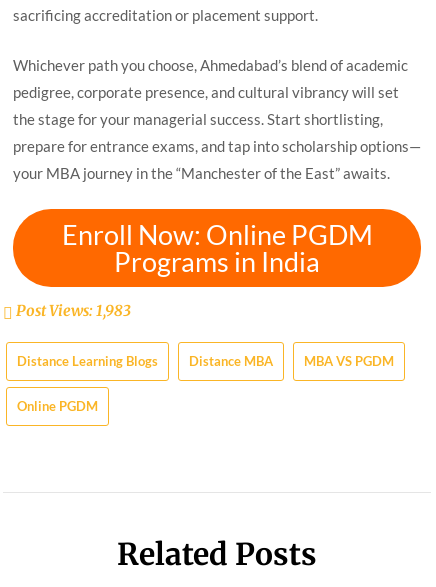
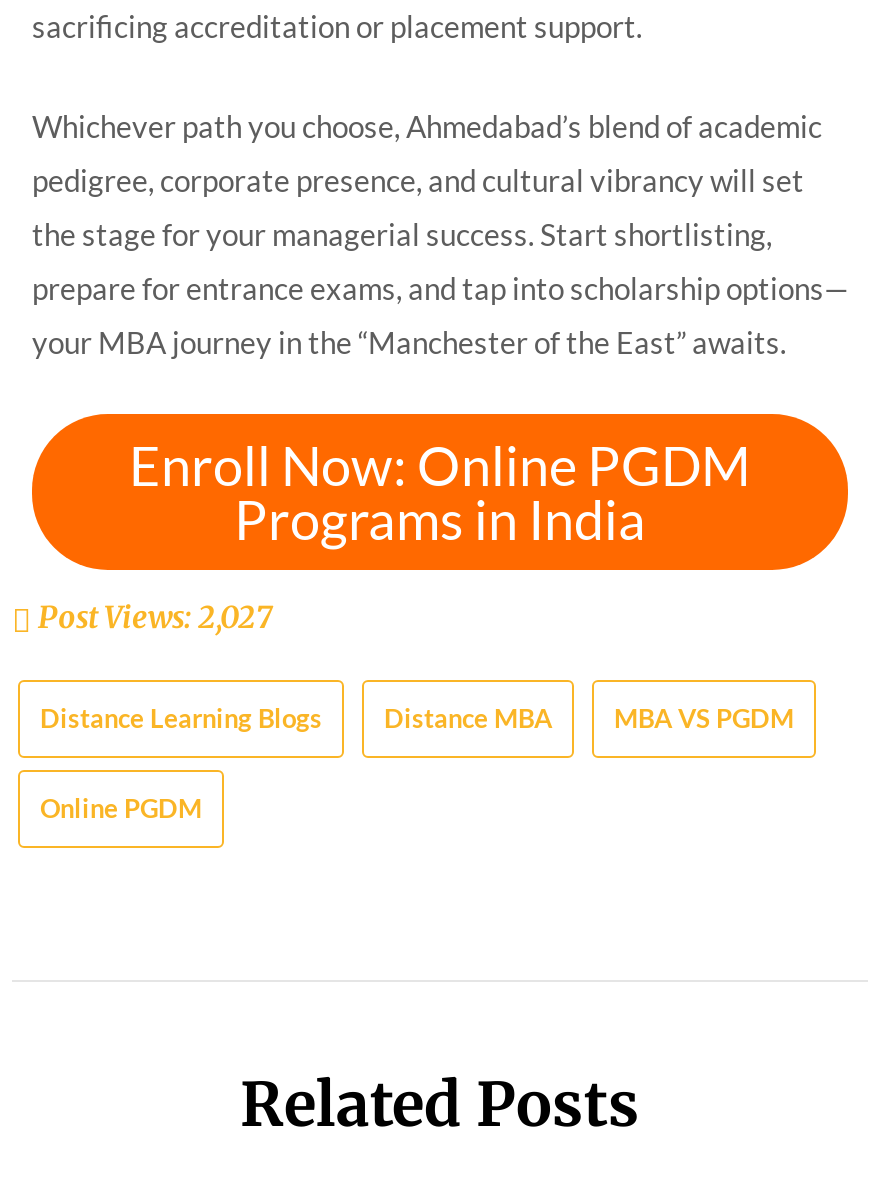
- Post Views: 1,983
+ Post Views: 2,027
